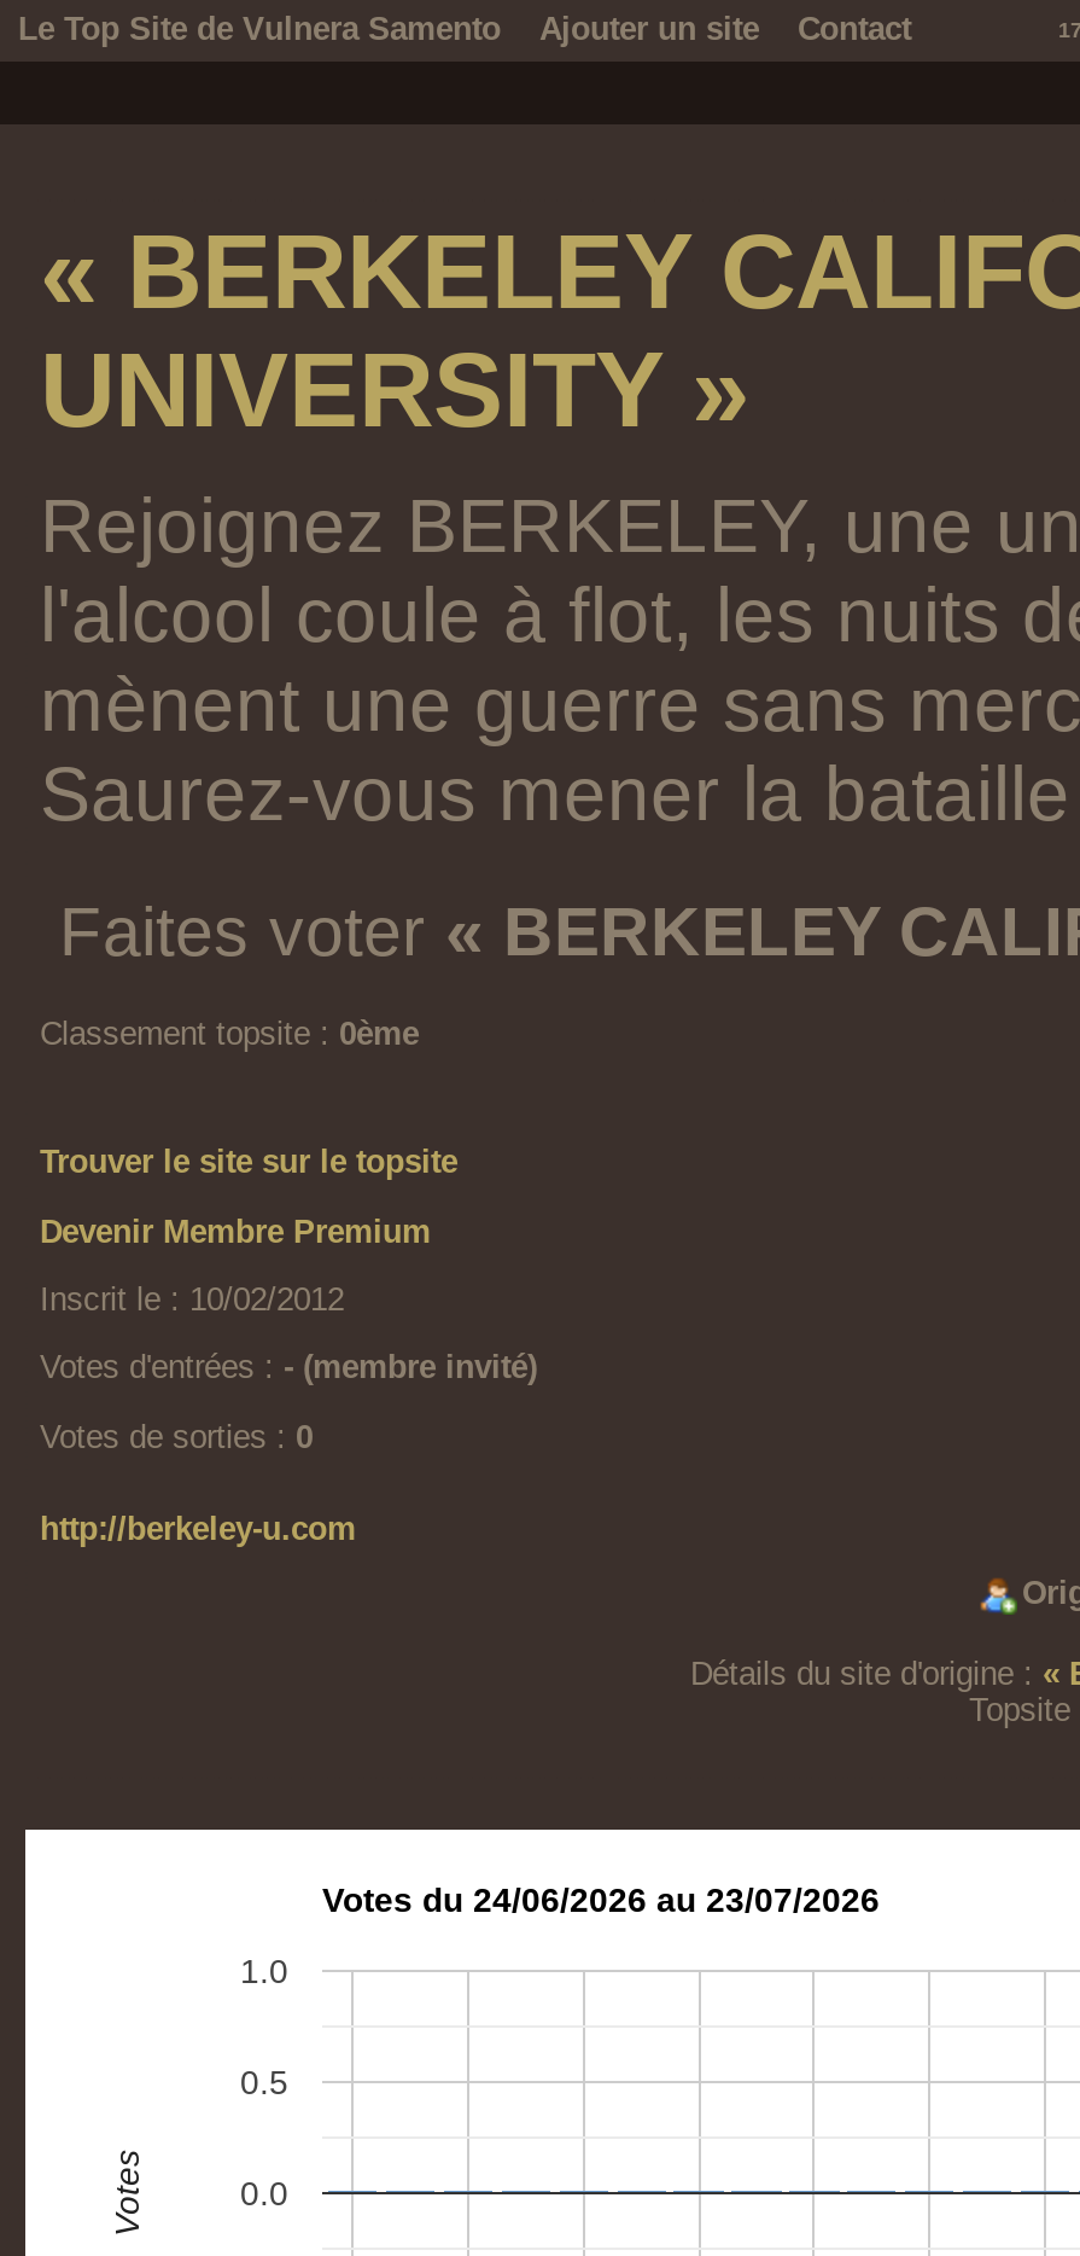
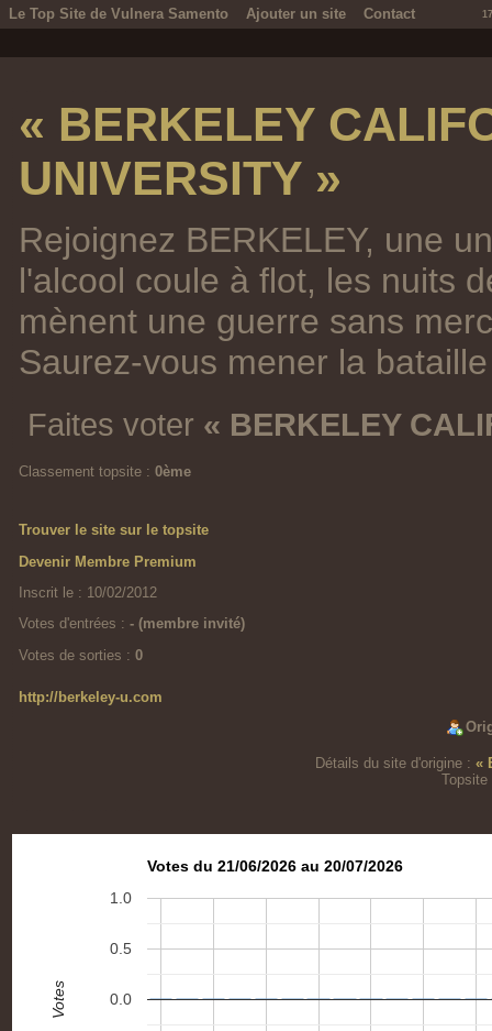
- Votes du 24/06/2026 au 23/07/2026
+ Votes du 21/06/2026 au 20/07/2026
